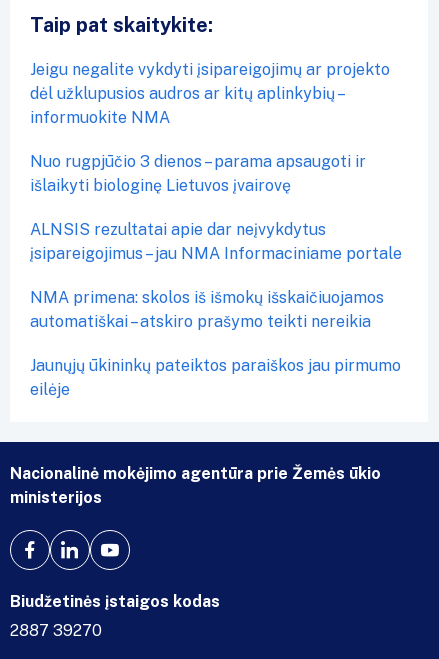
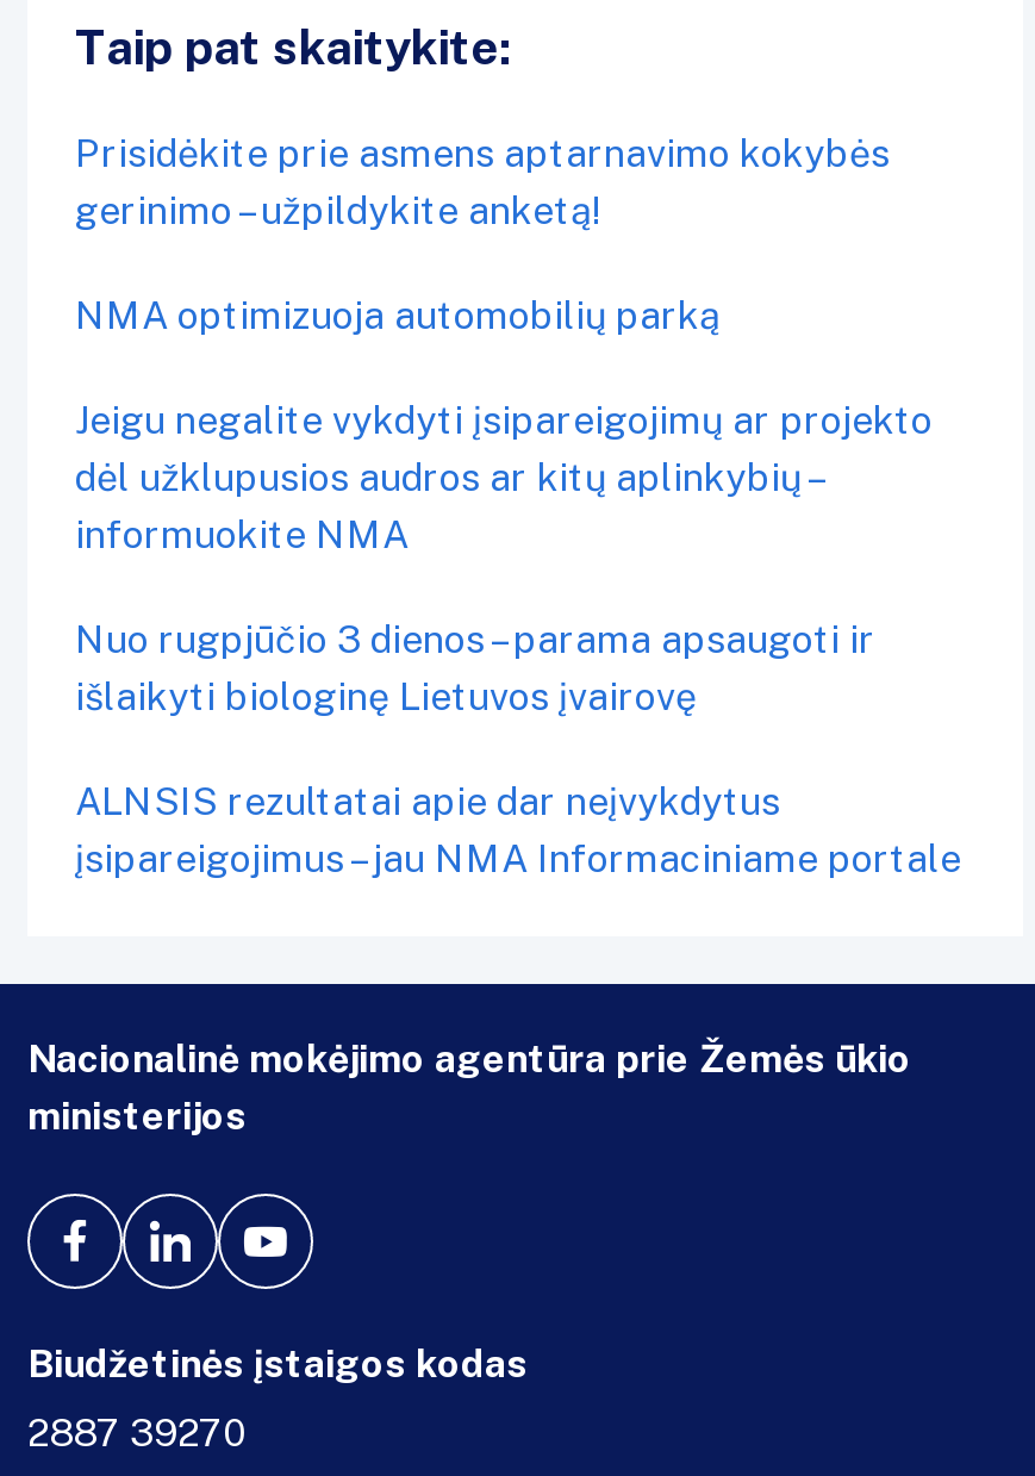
+ Prisidėkite prie asmens aptarnavimo kokybės
+ gerinimo – užpildykite anketą!
+ NMA optimizuoja automobilių parką

moved down: Jeigu negalite vykdyti įsipareigojimų ar projekto | dėl užklupusios audros ar kitų aplinkybių – | informuokite NMA | Nuo rugpjūčio 3 dienos – parama apsaugoti ir | išlaikyti biologinę Lietuvos įvairovę | ALNSIS rezultatai apie dar neįvykdytus | įsipareigojimus – jau NMA Informaciniame portale

- NMA primena: skolos iš išmokų išskaičiuojamos
- automatiškai – atskiro prašymo teikti nereikia
- Jaunųjų ūkininkų pateiktos paraiškos jau pirmumo
- eilėje
